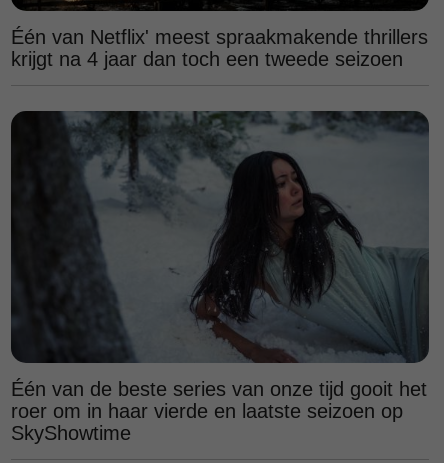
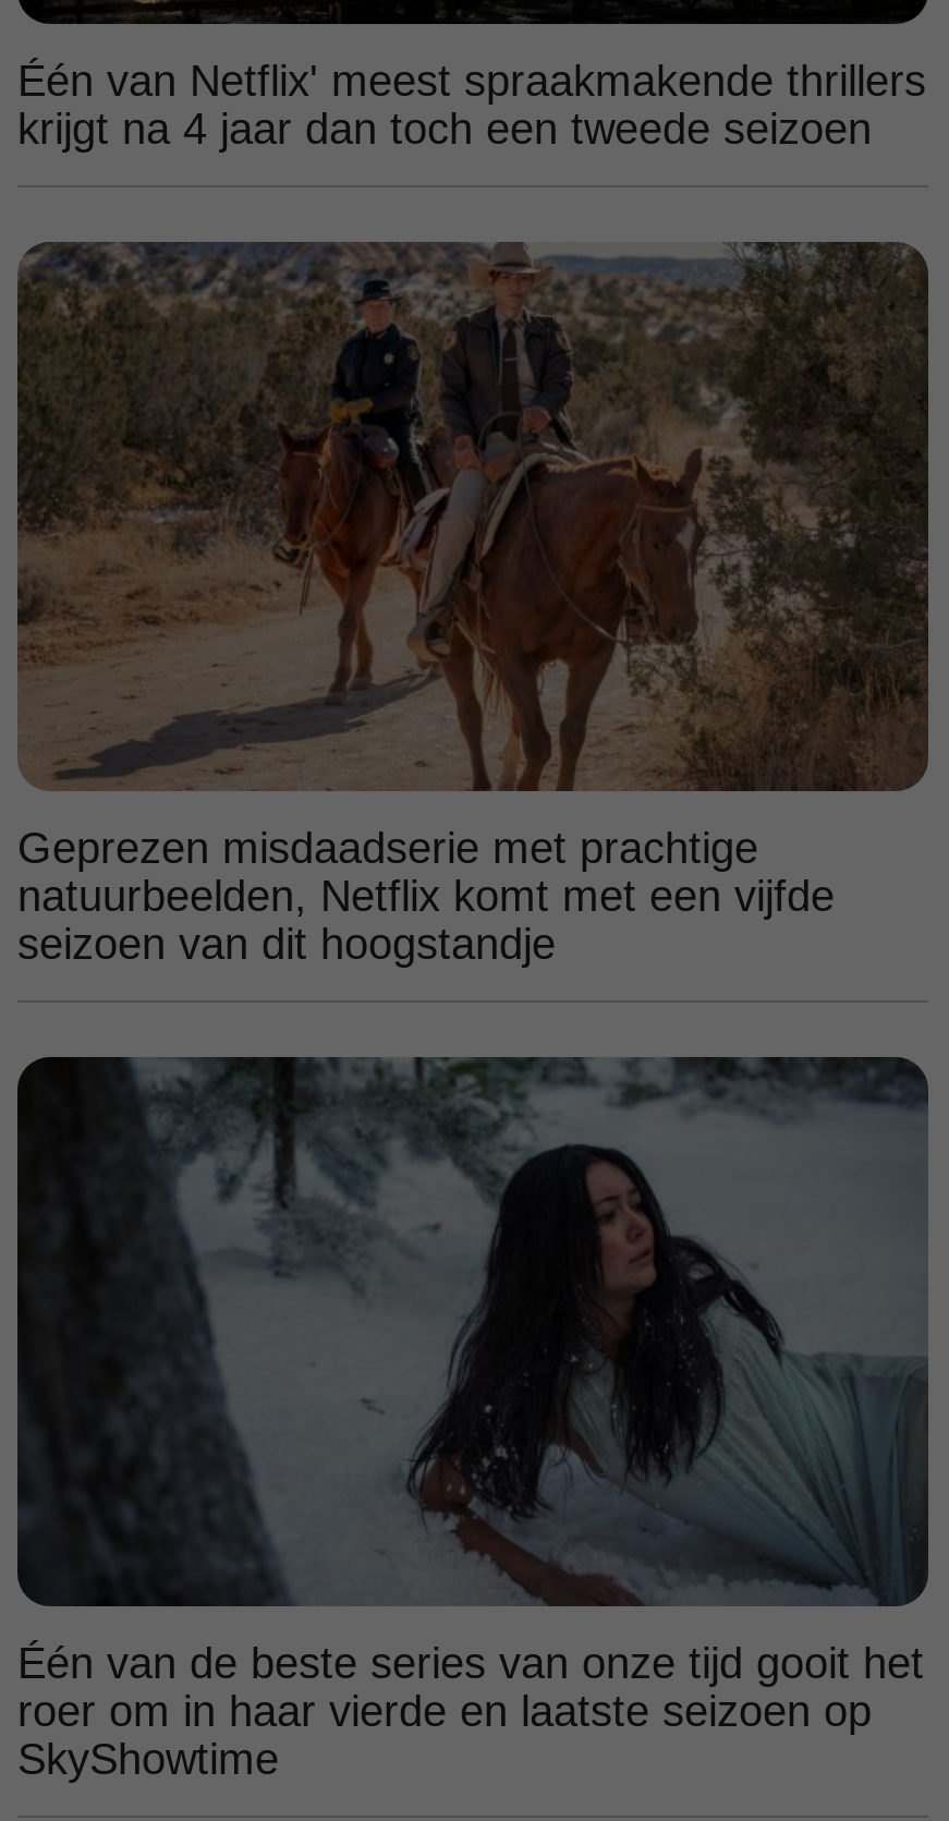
+ [image]
+ Geprezen misdaadserie met prachtige
+ natuurbeelden, Netflix komt met een vijfde
+ seizoen van dit hoogstandje
